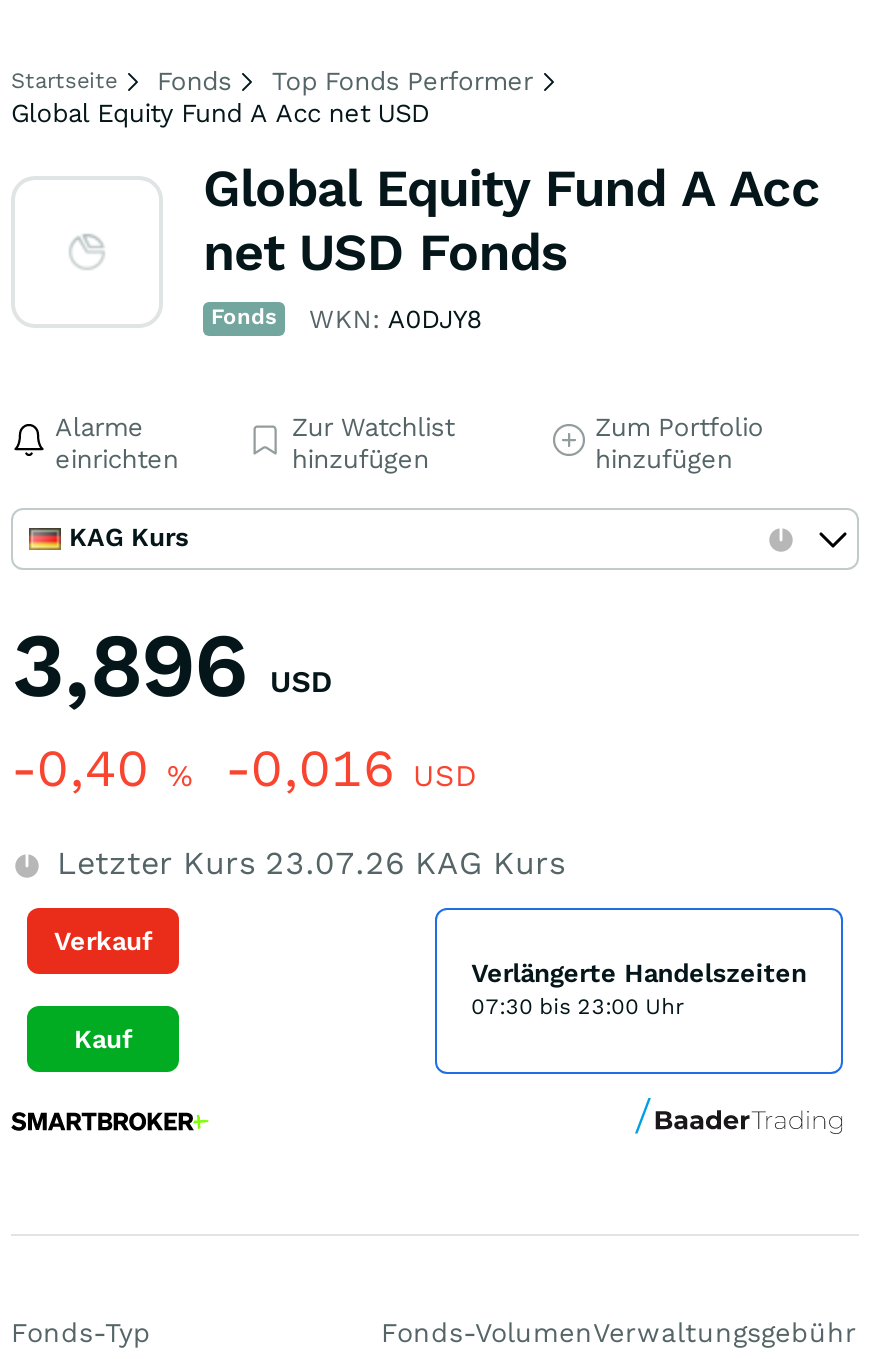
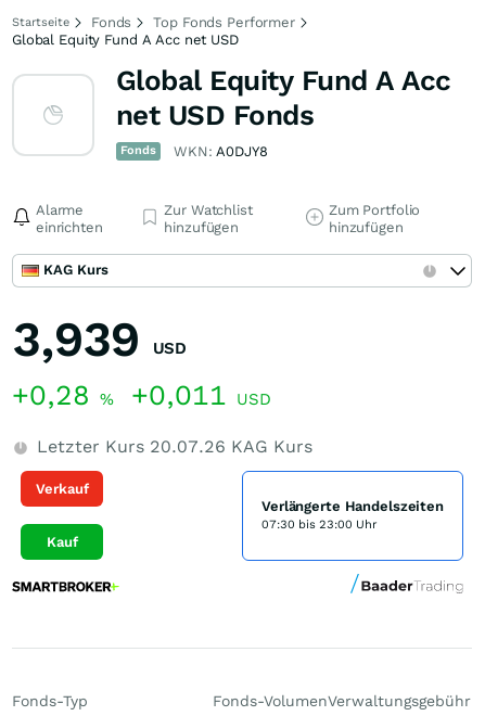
- 3,896 USD
+ 3,939 USD

- -0,40% -0,016 USD
+ +0,28% +0,011 USD

- Letzter Kurs 23.07.26 KAG Kurs
+ Letzter Kurs 20.07.26 KAG Kurs
